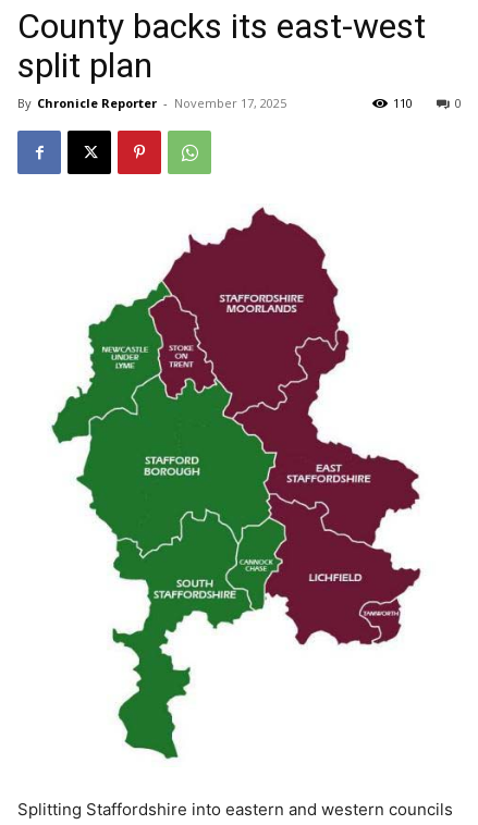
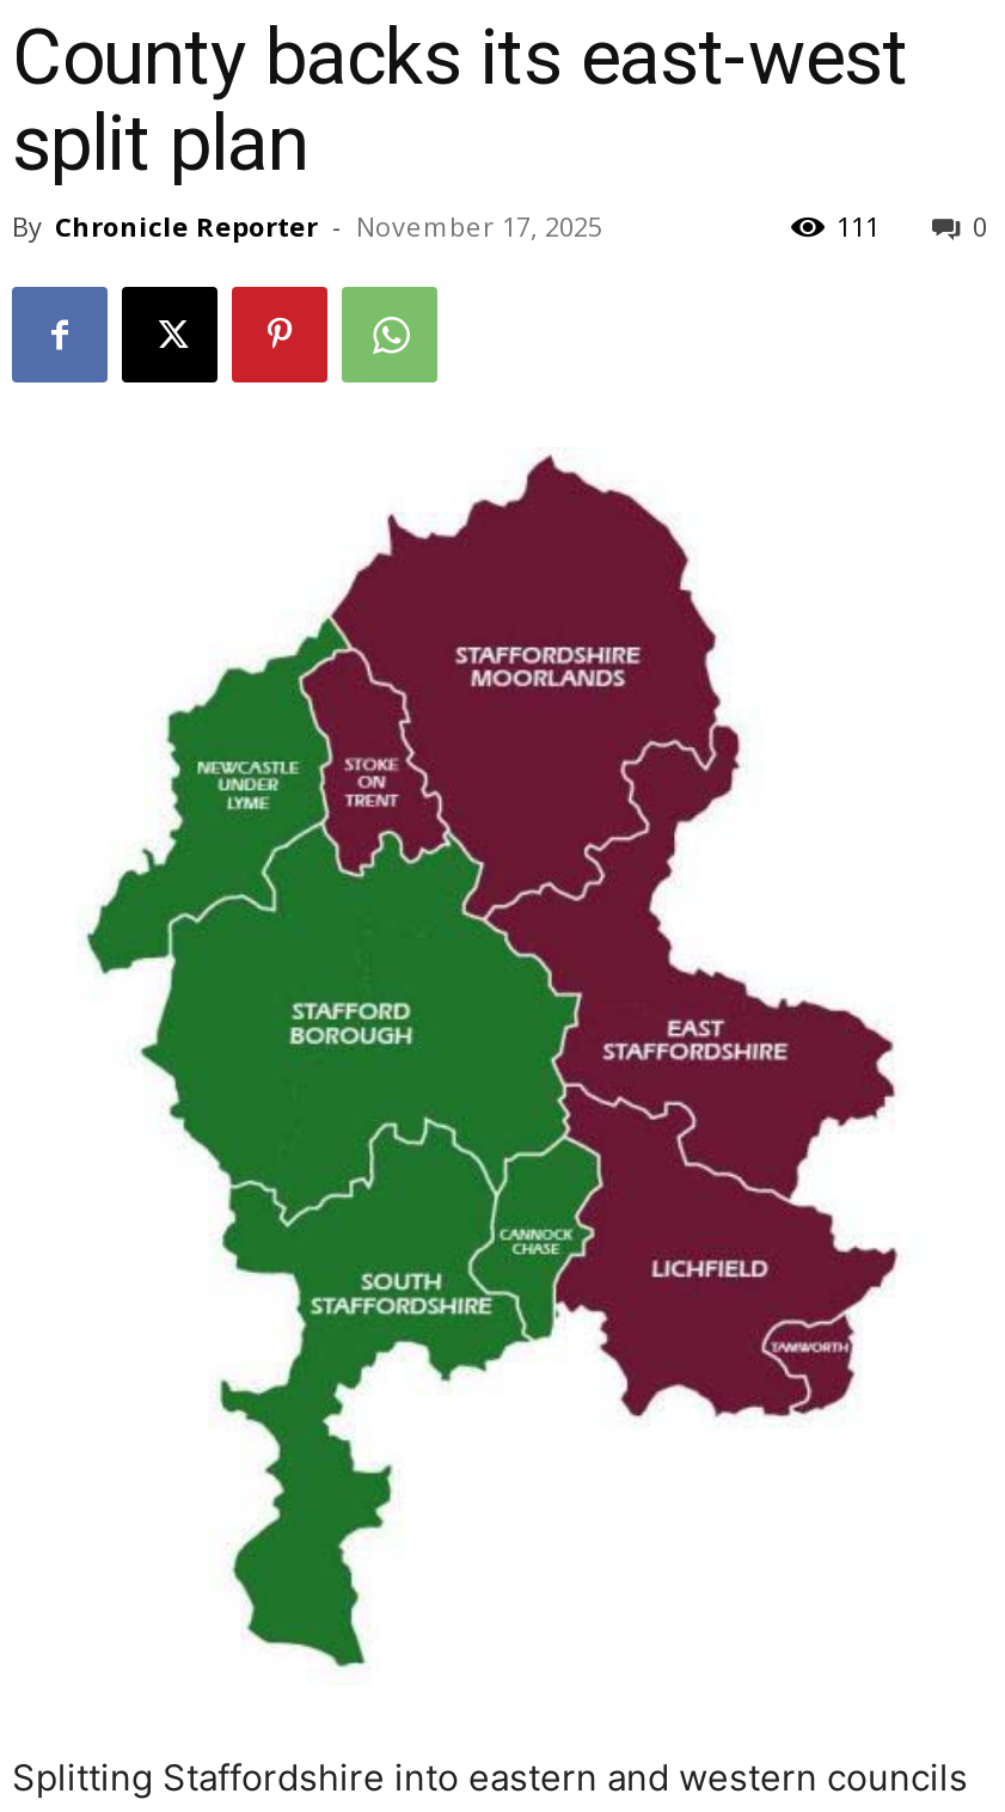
- 110
+ 111
